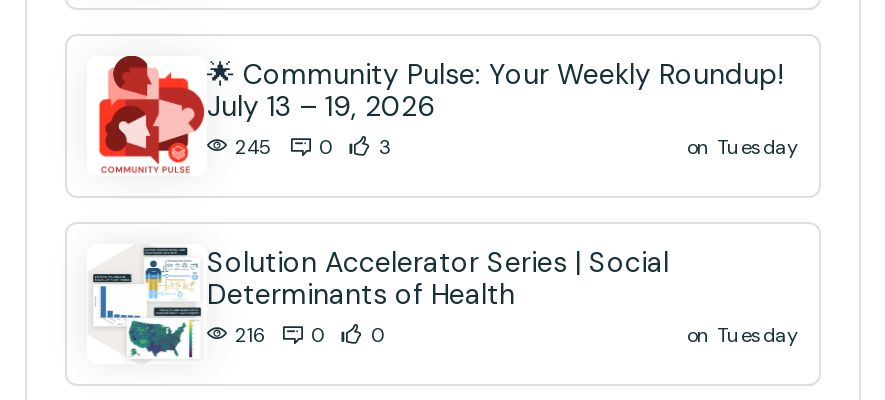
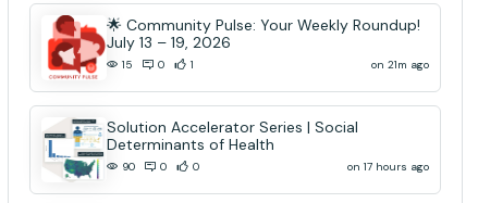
- 245
+ 15

- 3
- on Tuesday
+ 1
+ on 21m ago

- 216
+ 90

- on Tuesday
+ on 17 hours ago
